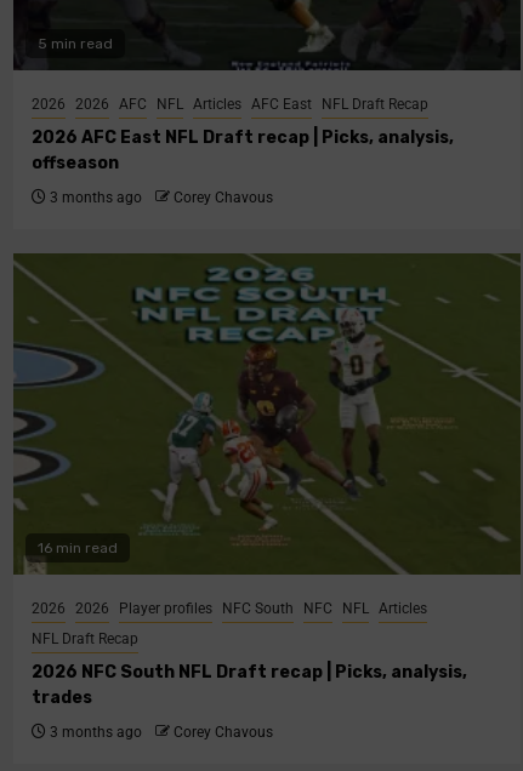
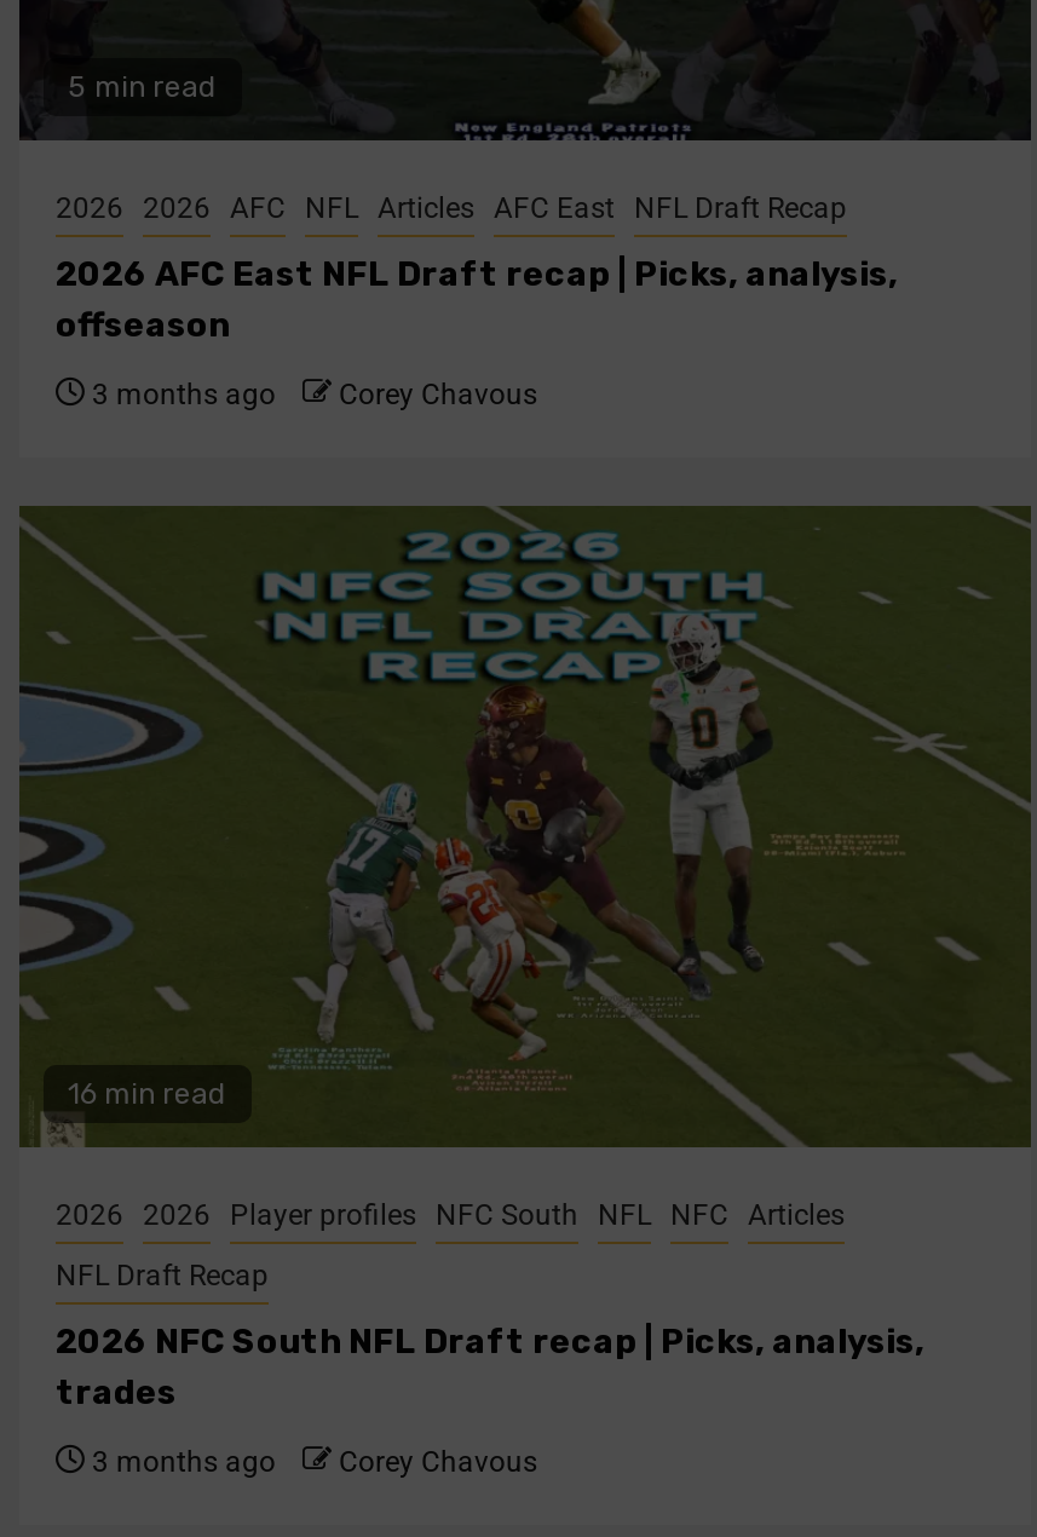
- 2026 2026 Player profiles NFC South NFC NFL Articles
+ 2026 2026 Player profiles NFC South NFL NFC Articles
